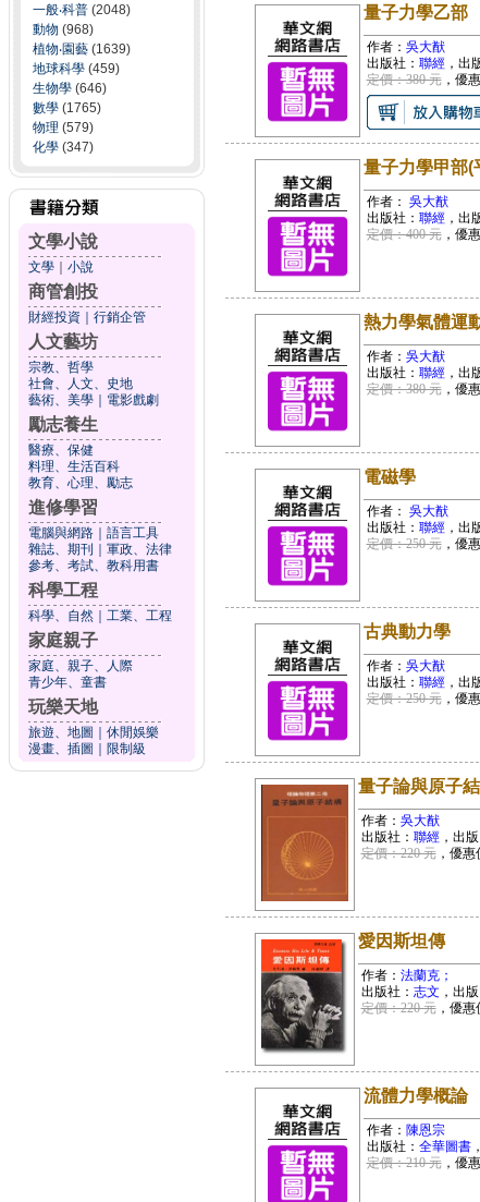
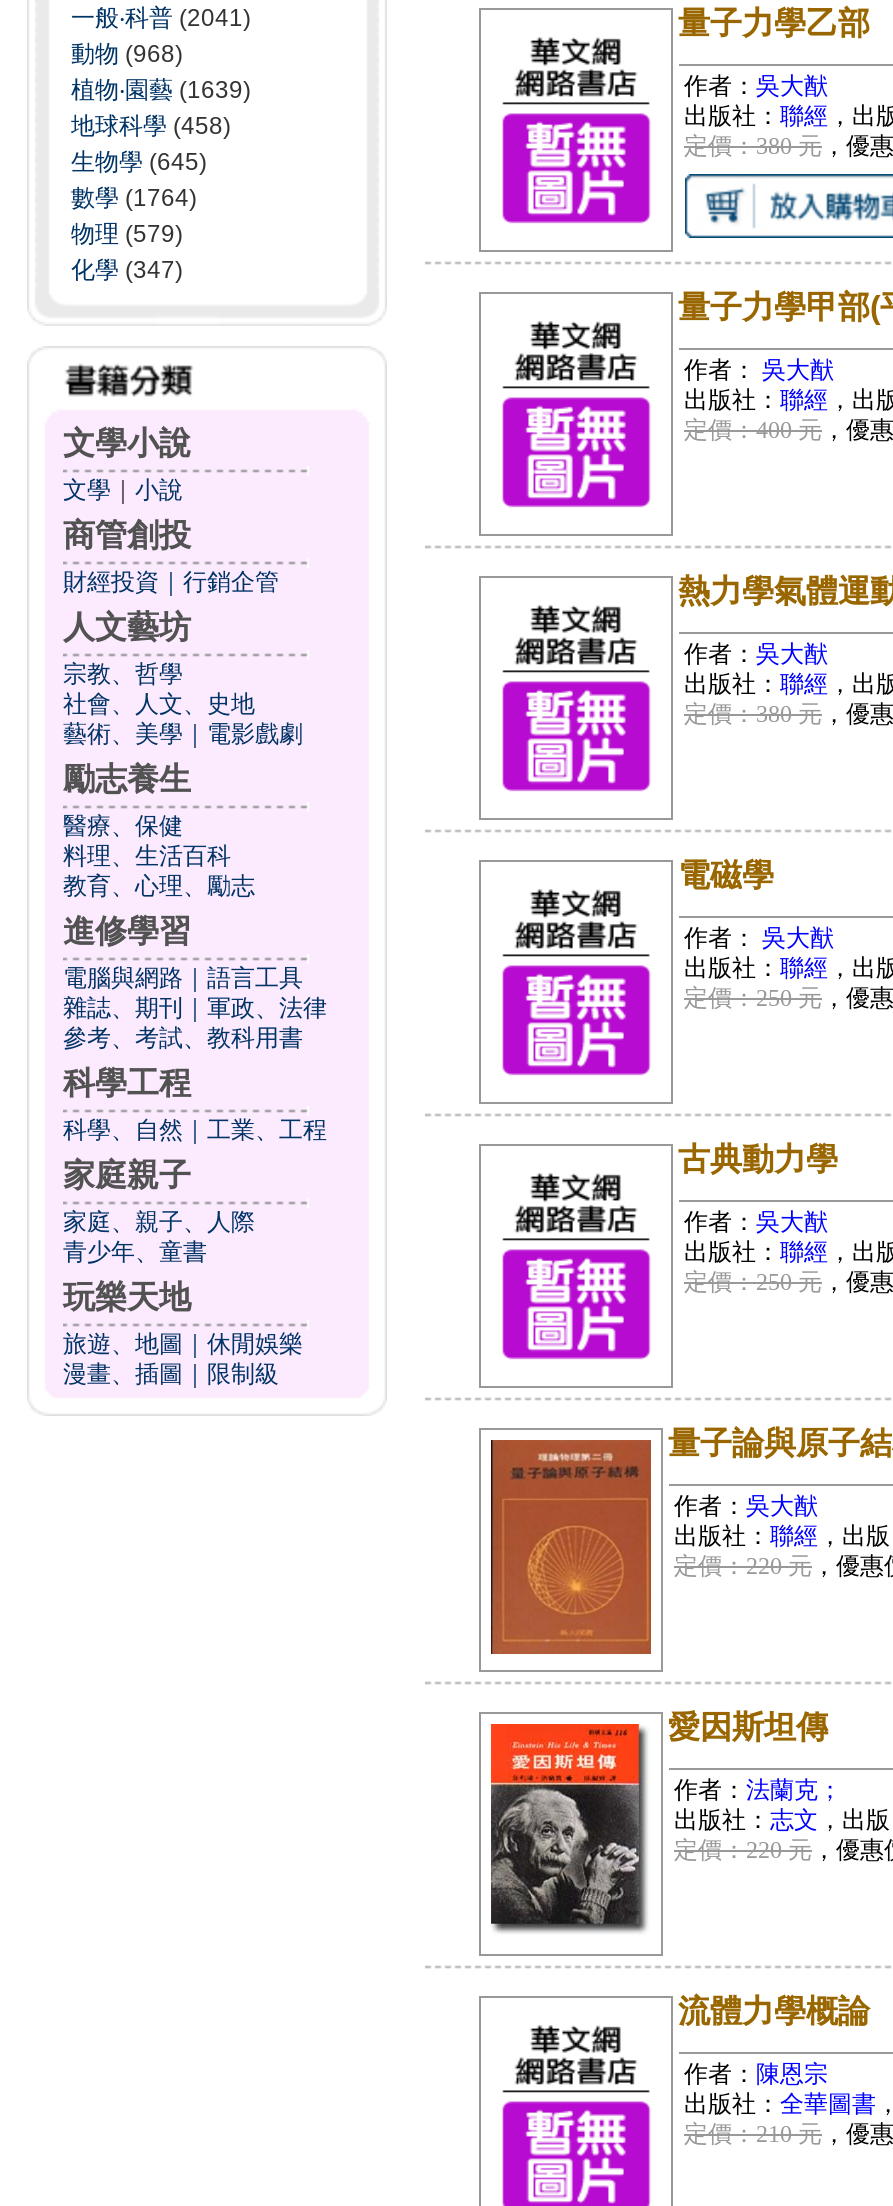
- 一般‧科普(2048)
+ 一般‧科普(2041)

- 地球科學(459)
+ 地球科學(458)

- 生物學(646)
+ 生物學(645)

- 數學(1765)
+ 數學(1764)
